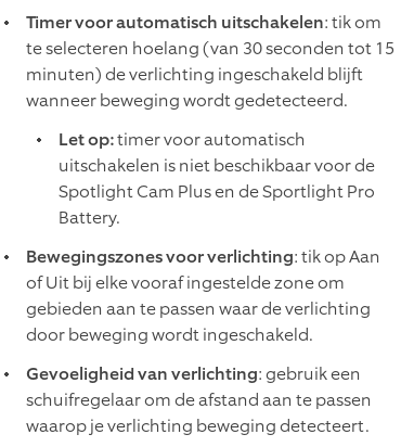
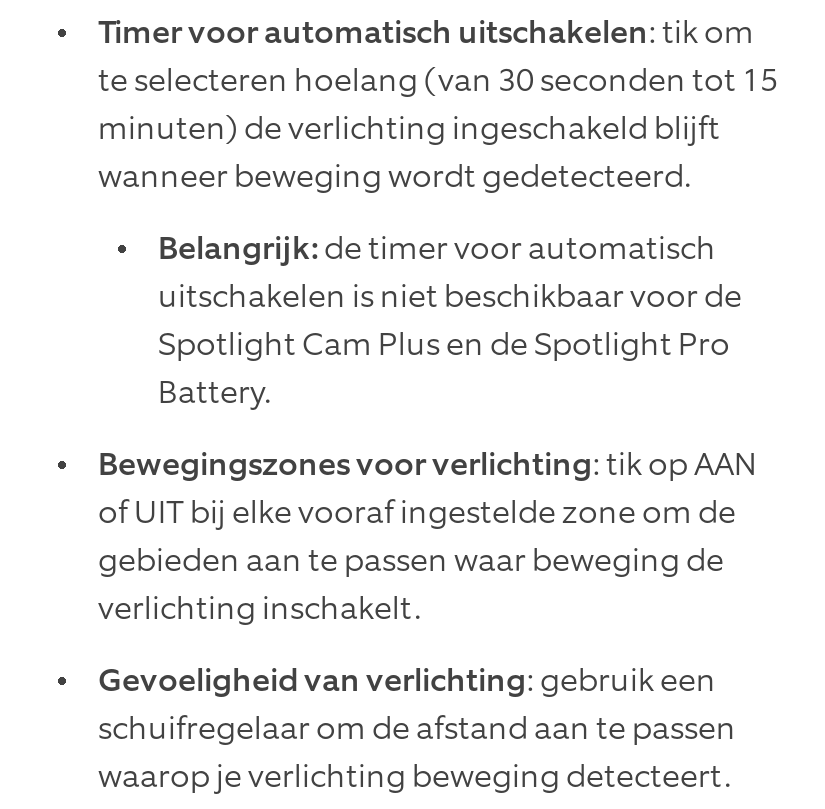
- Let op: timer voor automatisch
+ Belangrijk: de timer voor automatisch

- Spotlight Cam Plus en de Sportlight Pro
+ Spotlight Cam Plus en de Spotlight Pro

- Bewegingszones voor verlichting: tik op Aan
- of Uit bij elke vooraf ingestelde zone om
- gebieden aan te passen waar de verlichting
- door beweging wordt ingeschakeld.
+ Bewegingszones voor verlichting: tik op AAN
+ of UIT bij elke vooraf ingestelde zone om de
+ gebieden aan te passen waar beweging de
+ verlichting inschakelt.
